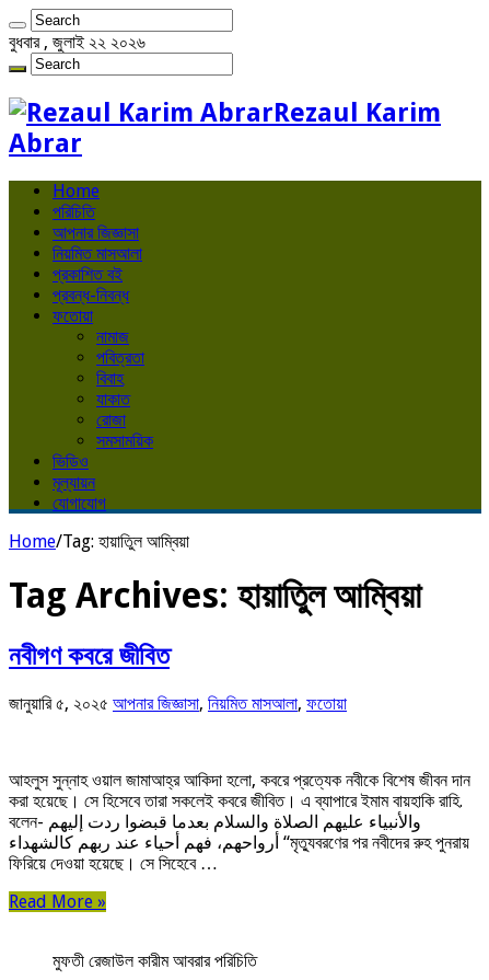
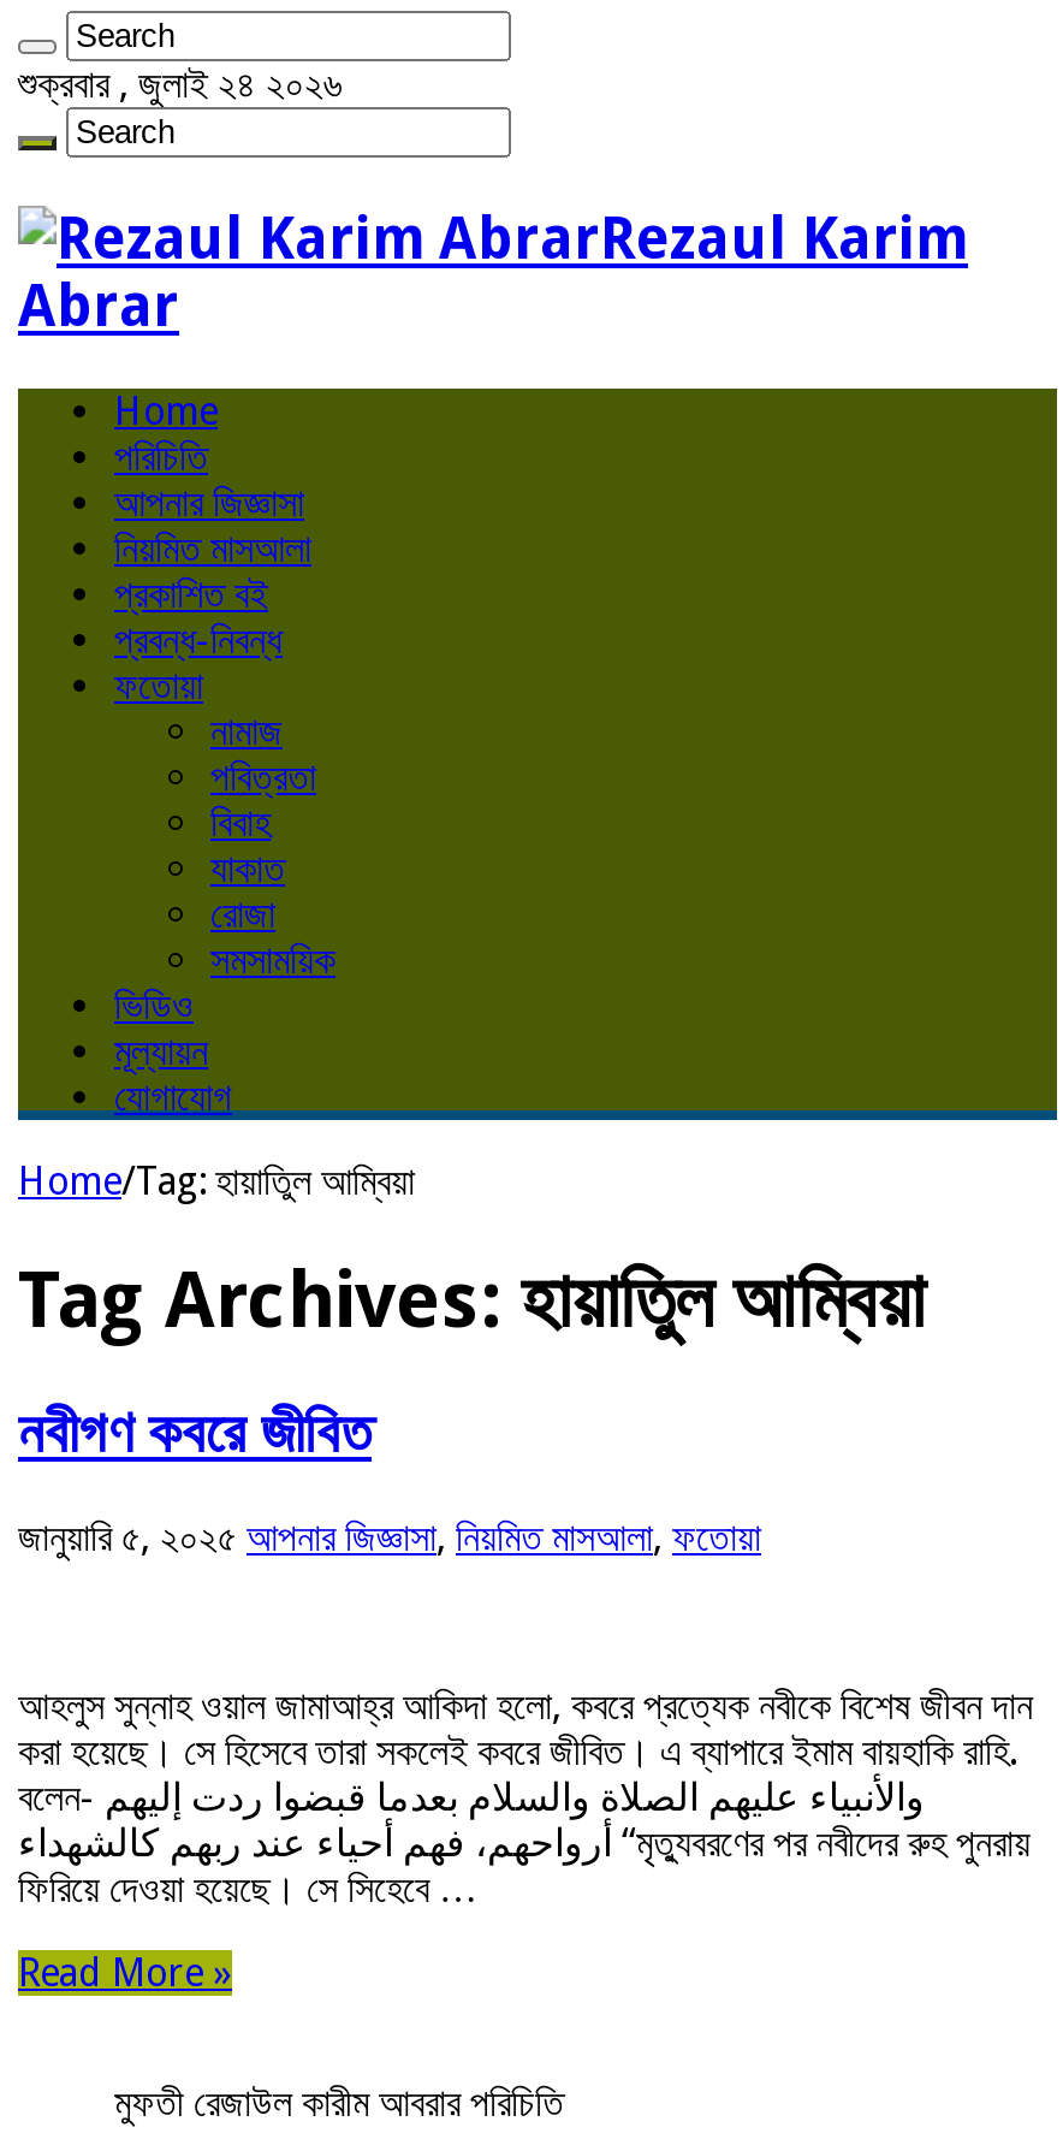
- বুধবার , জুলাই ২২ ২০২৬
+ শুক্রবার , জুলাই ২৪ ২০২৬
